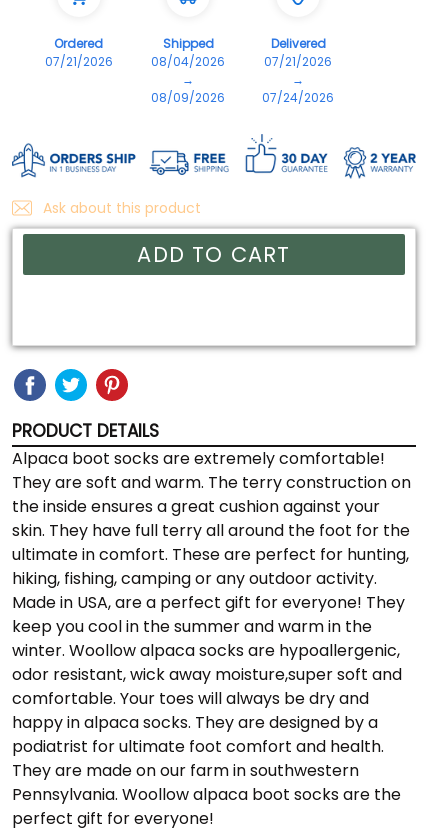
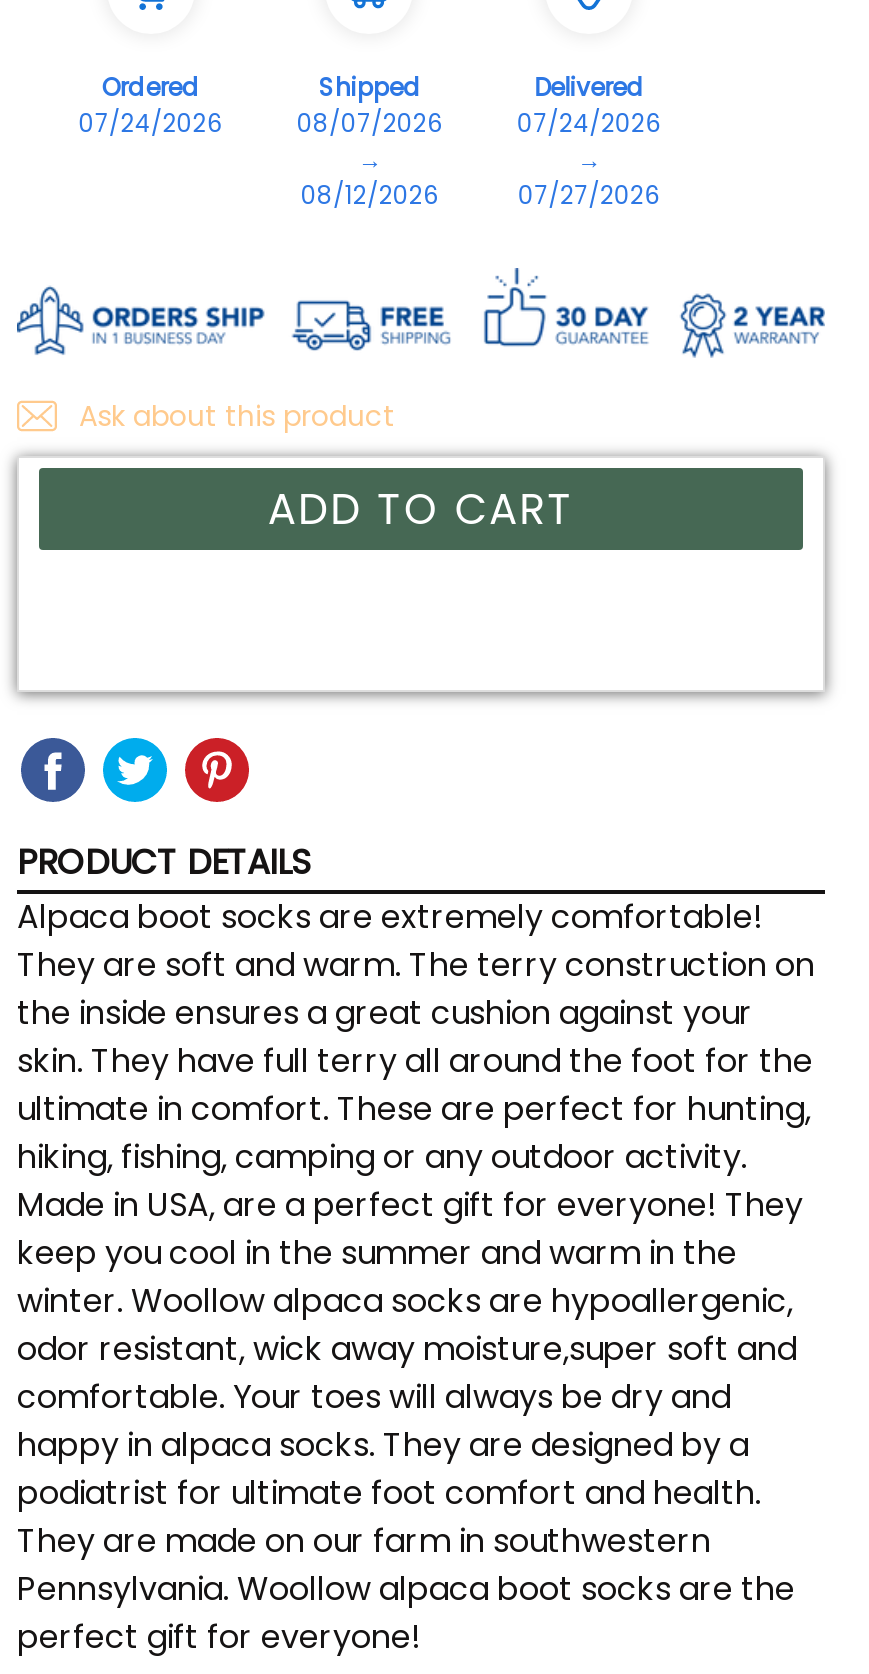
- 07/21/2026
+ 07/24/2026

- 08/04/2026
+ 08/07/2026

- 07/21/2026
+ 07/24/2026

- 08/09/2026
+ 08/12/2026

- 07/24/2026
+ 07/27/2026
